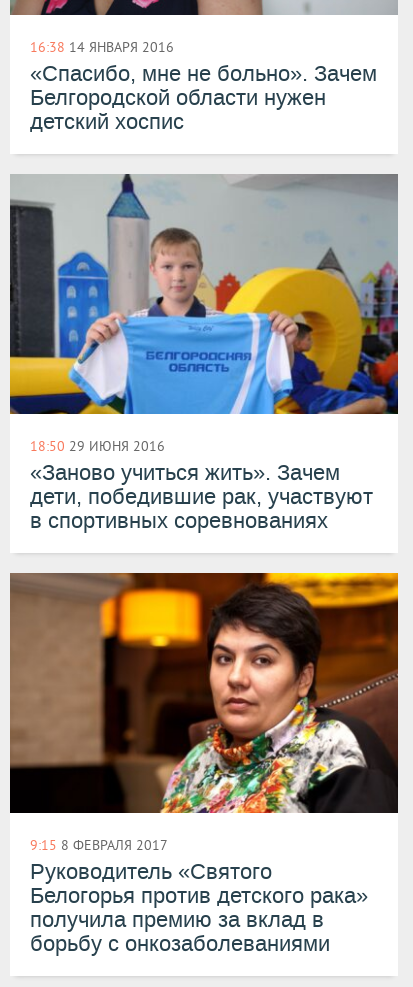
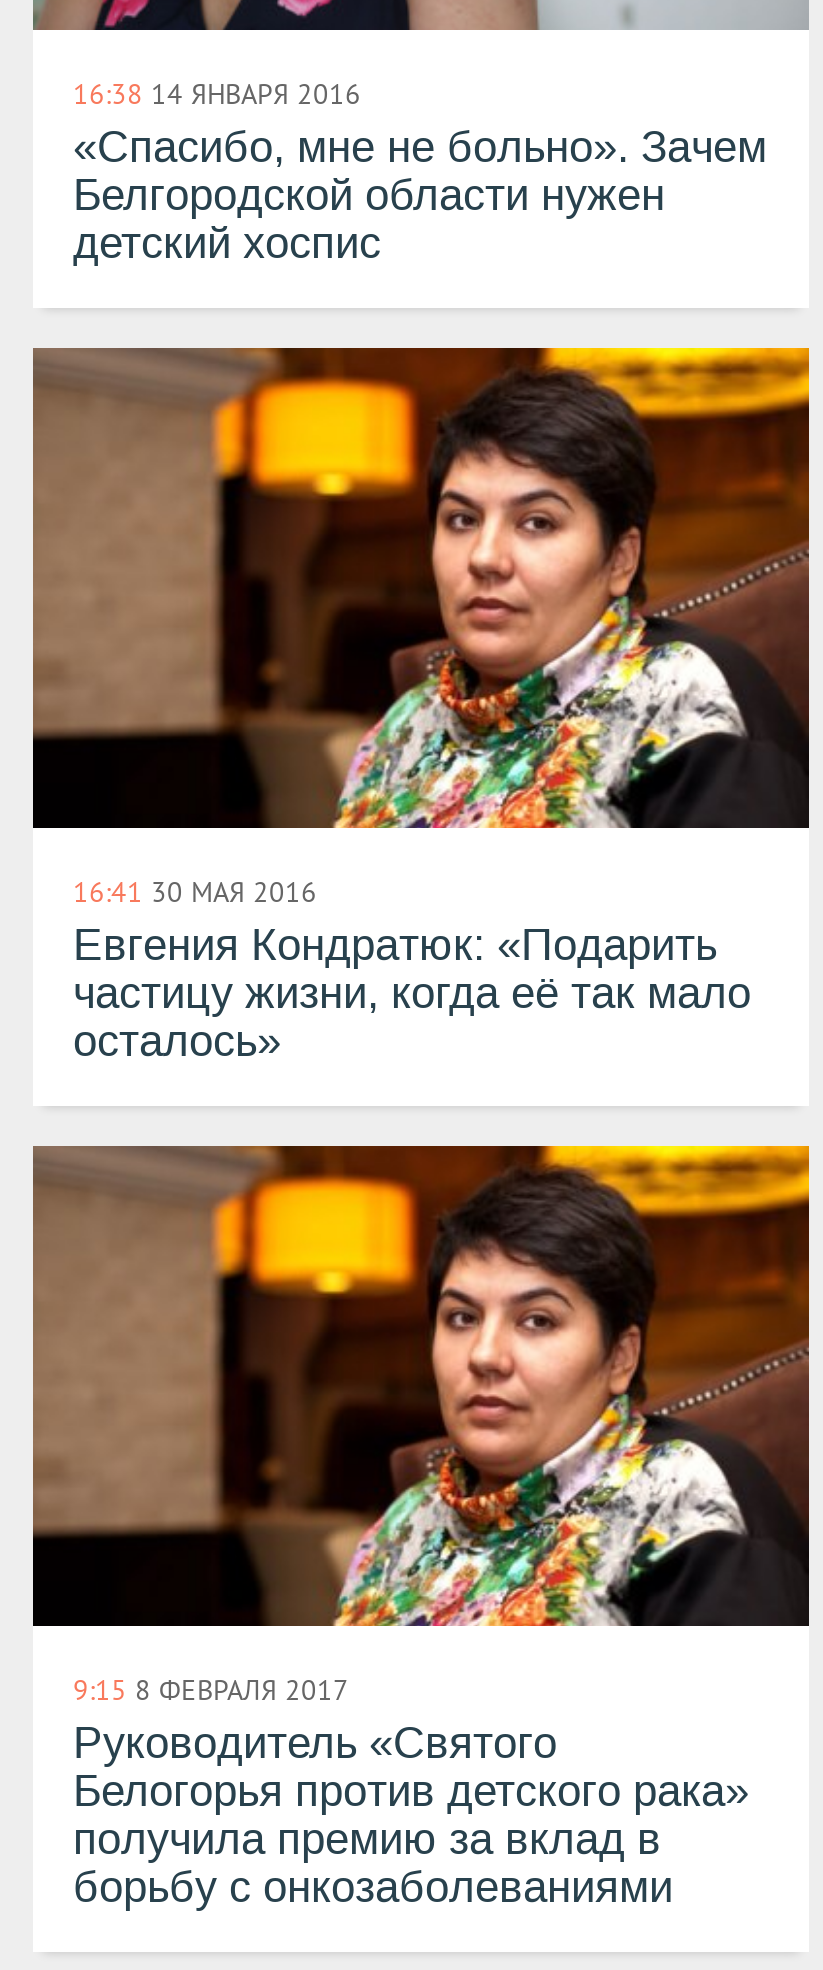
- [image]
- 18:50 29 ИЮНЯ 2016
- «Заново учиться жить». Зачем
- дети, победившие рак, участвуют
- в спортивных соревнованиях
+ [image]
+ 16:41 30 МАЯ 2016
+ Евгения Кондратюк: «Подарить
+ частицу жизни, когда её так мало
+ осталось»
